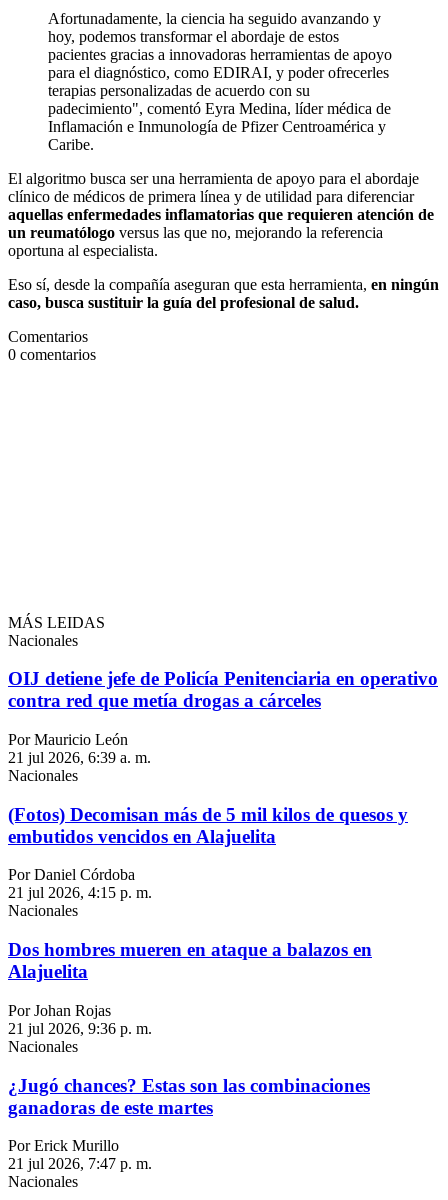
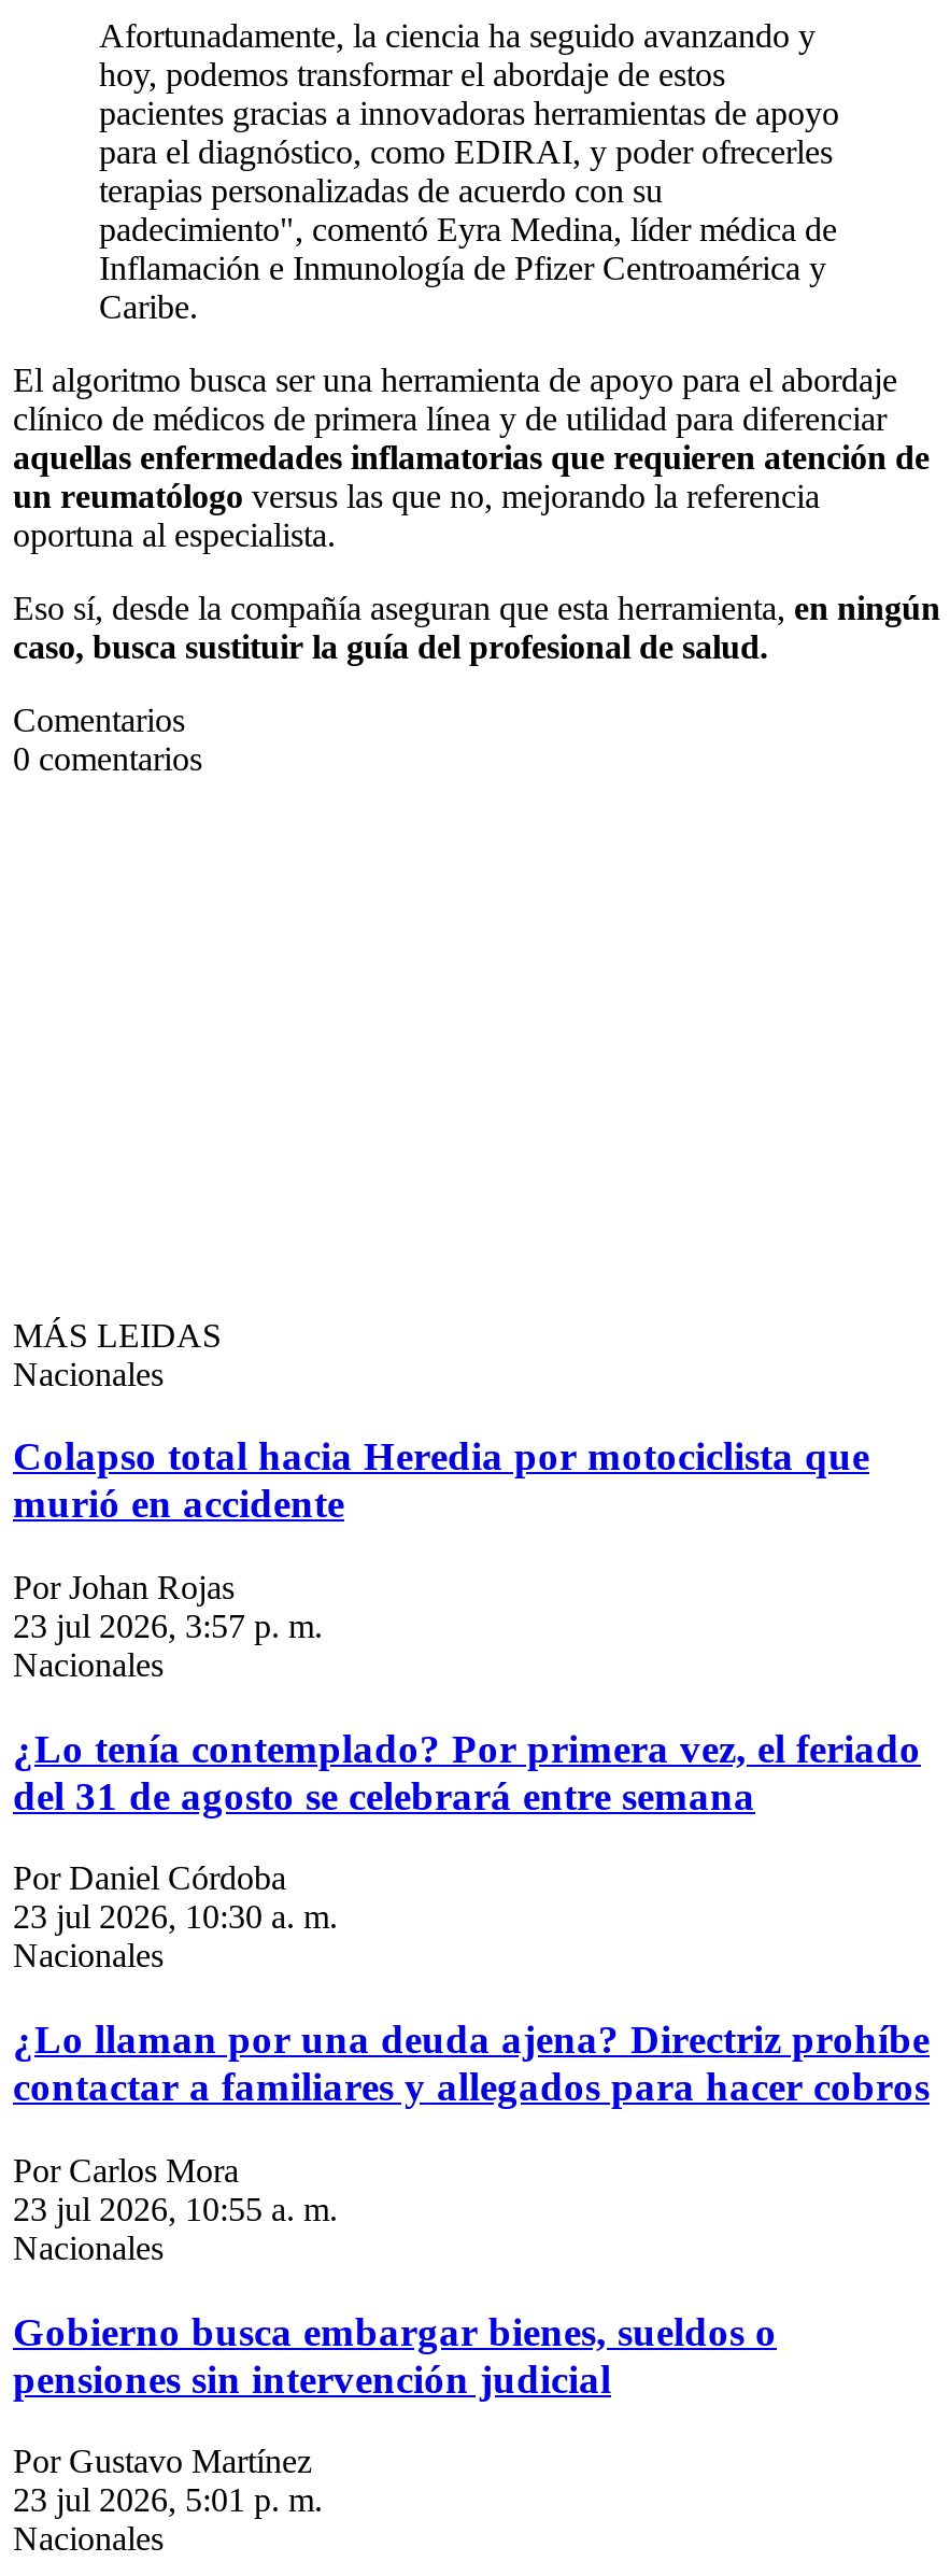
- OIJ detiene jefe de Policía Penitenciaria en operativo
- contra red que metía drogas a cárceles
+ Colapso total hacia Heredia por motociclista que
+ murió en accidente

- Por Mauricio León
- 21 jul 2026, 6:39 a. m.
+ 23 jul 2026, 3:57 p. m.

- (Fotos) Decomisan más de 5 mil kilos de quesos y
- embutidos vencidos en Alajuelita
+ ¿Lo tenía contemplado? Por primera vez, el feriado
+ del 31 de agosto se celebrará entre semana

- 21 jul 2026, 4:15 p. m.
+ 23 jul 2026, 10:30 a. m.

- Dos hombres mueren en ataque a balazos en
- Alajuelita
+ ¿Lo llaman por una deuda ajena? Directriz prohíbe
+ contactar a familiares y allegados para hacer cobros

moved up: Por Johan Rojas

- 21 jul 2026, 9:36 p. m.
+ Por Carlos Mora
+ 23 jul 2026, 10:55 a. m.

- ¿Jugó chances? Estas son las combinaciones
- ganadoras de este martes
+ Gobierno busca embargar bienes, sueldos o
+ pensiones sin intervención judicial

- Por Erick Murillo
- 21 jul 2026, 7:47 p. m.
+ Por Gustavo Martínez
+ 23 jul 2026, 5:01 p. m.
